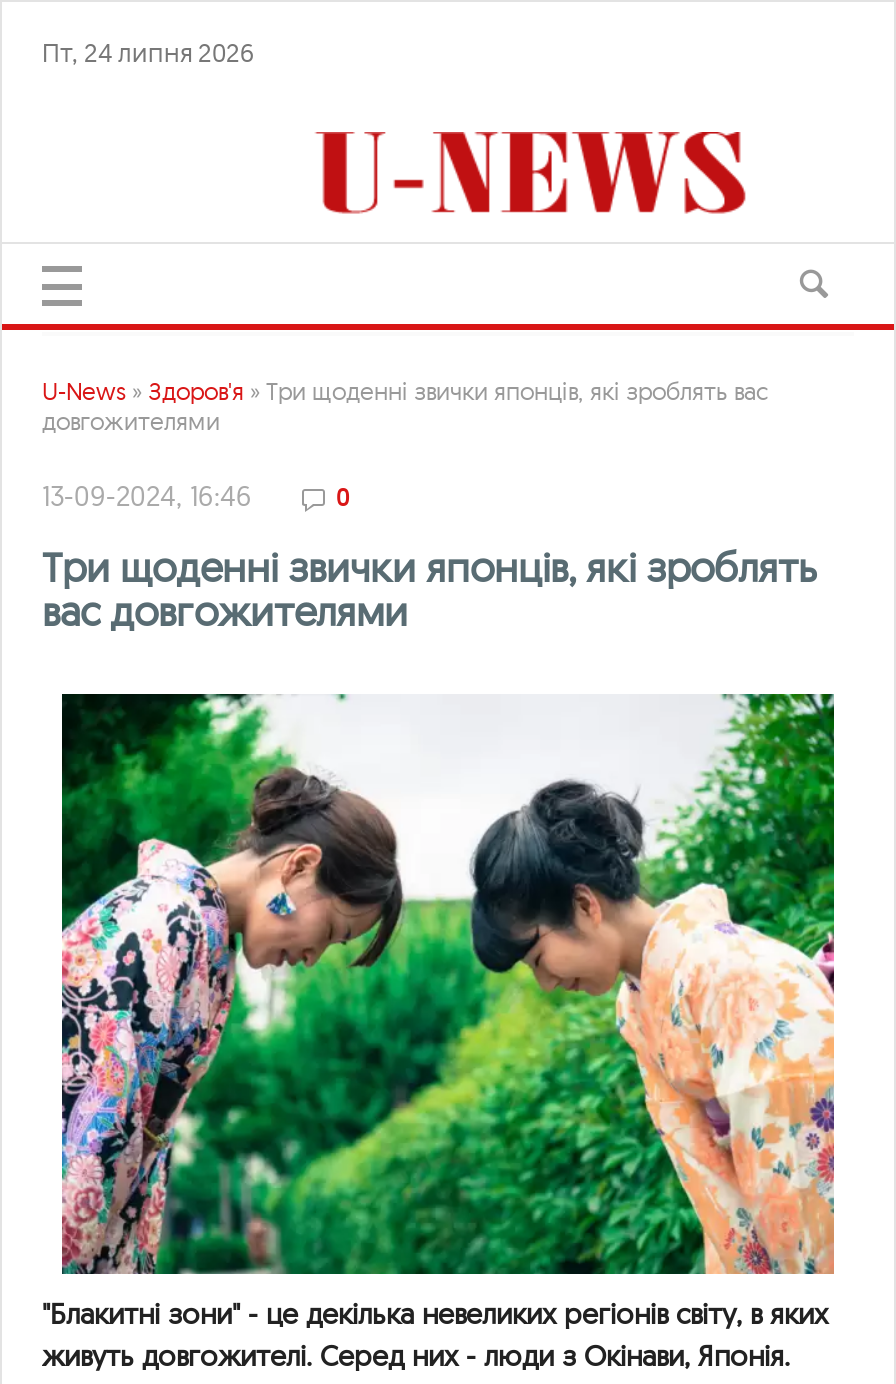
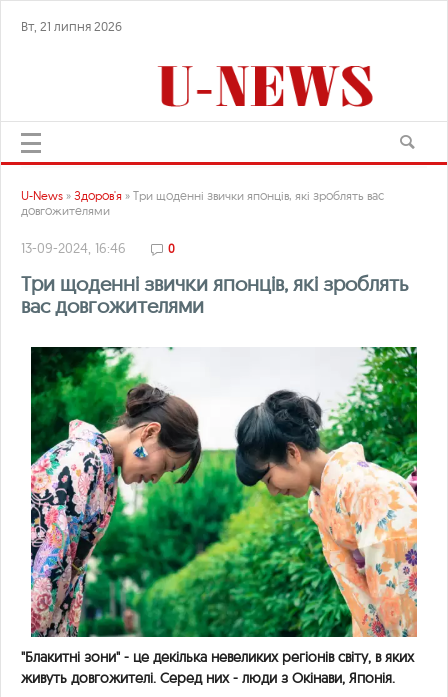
- Пт, 24 липня 2026
+ Вт, 21 липня 2026
